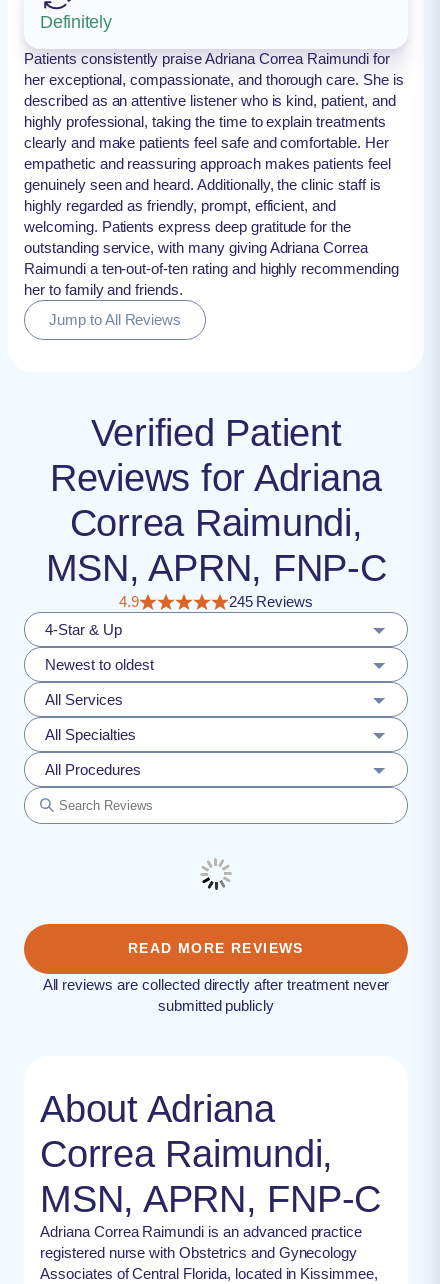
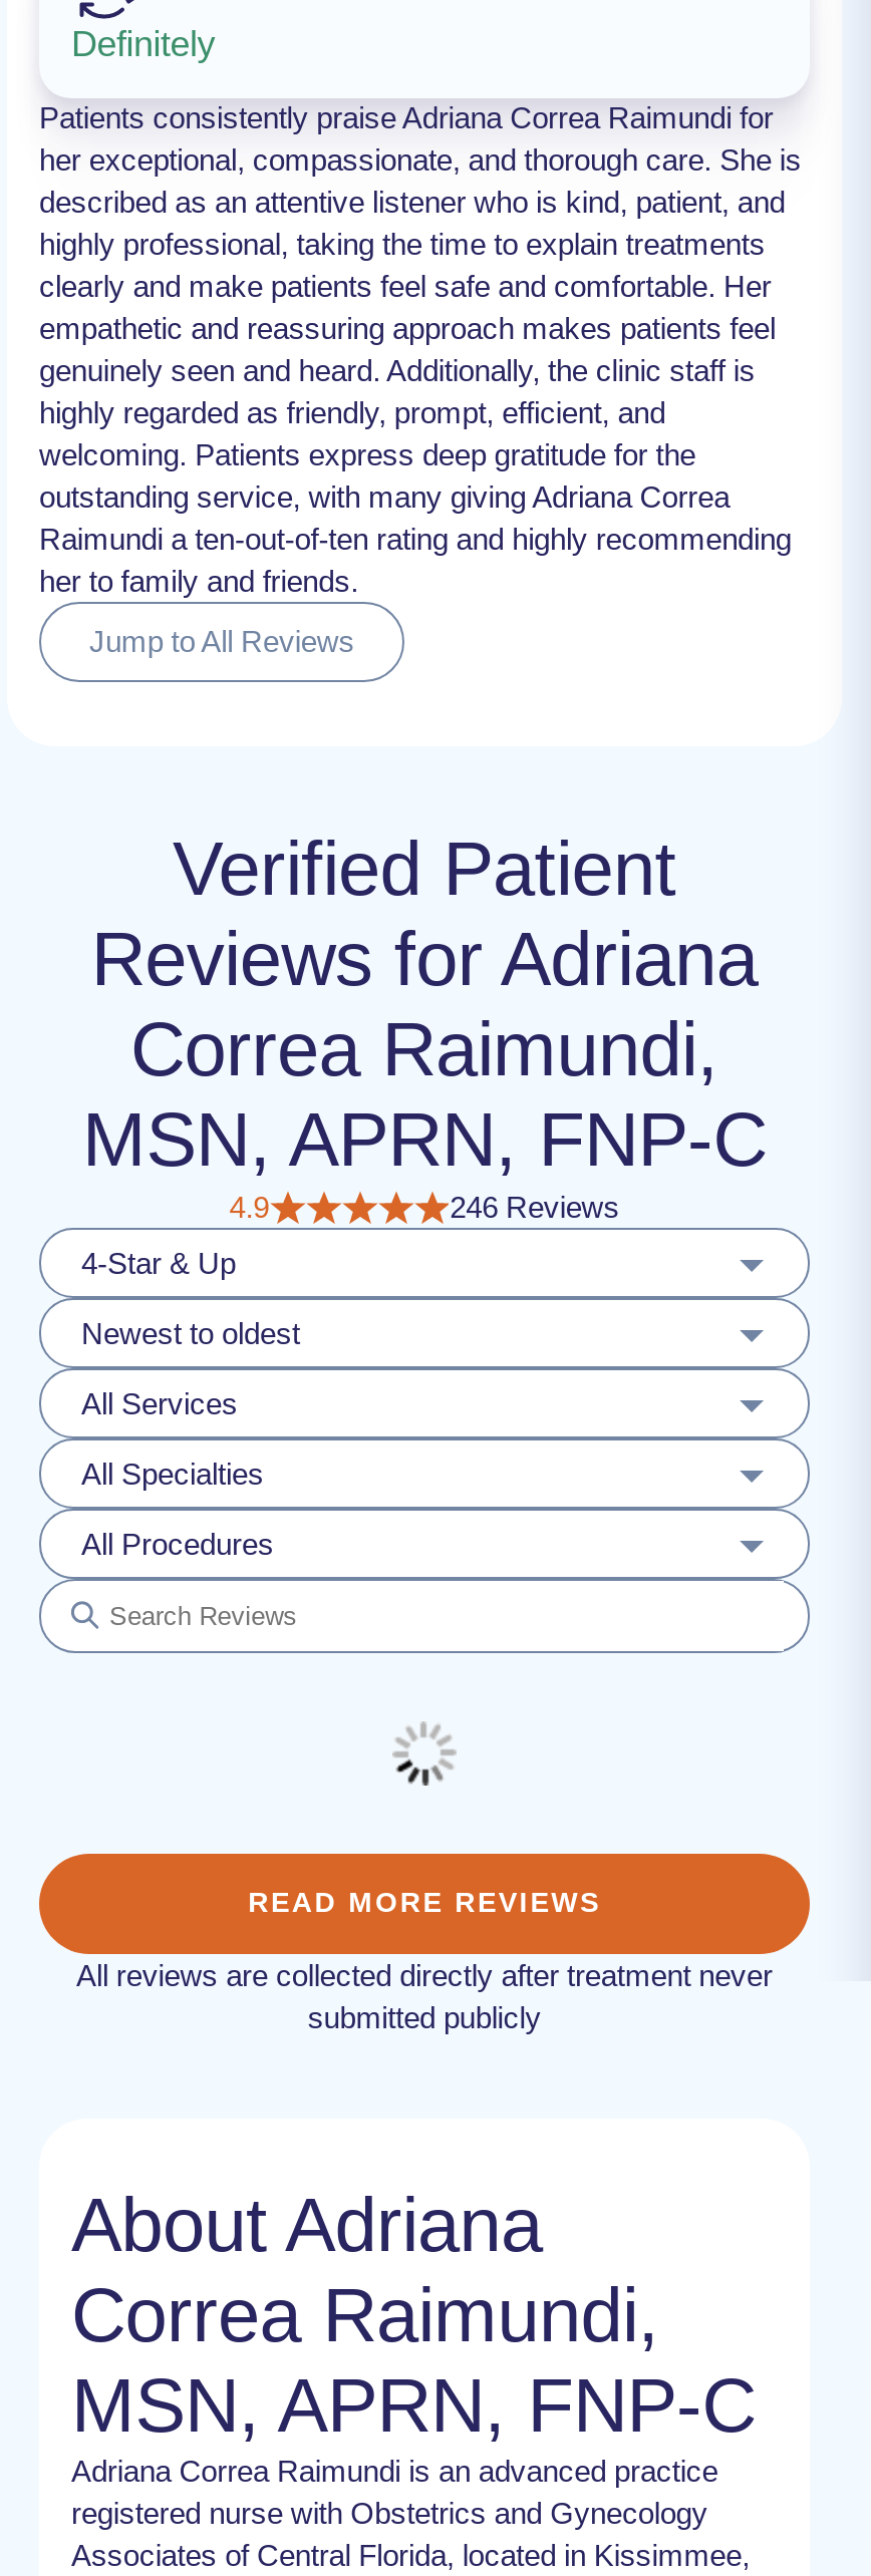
- 245 Reviews
+ 246 Reviews
